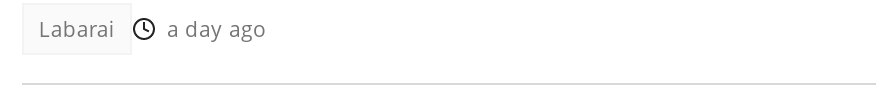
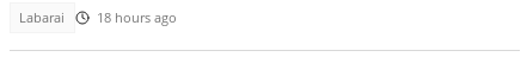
- a day ago
+ 18 hours ago
